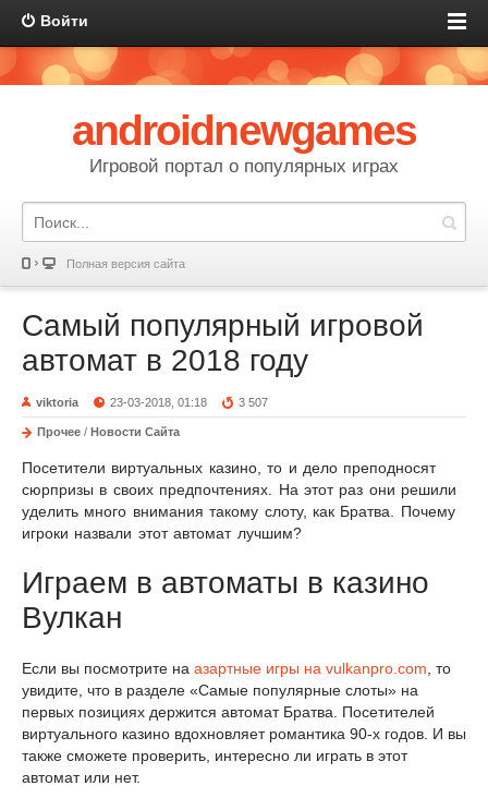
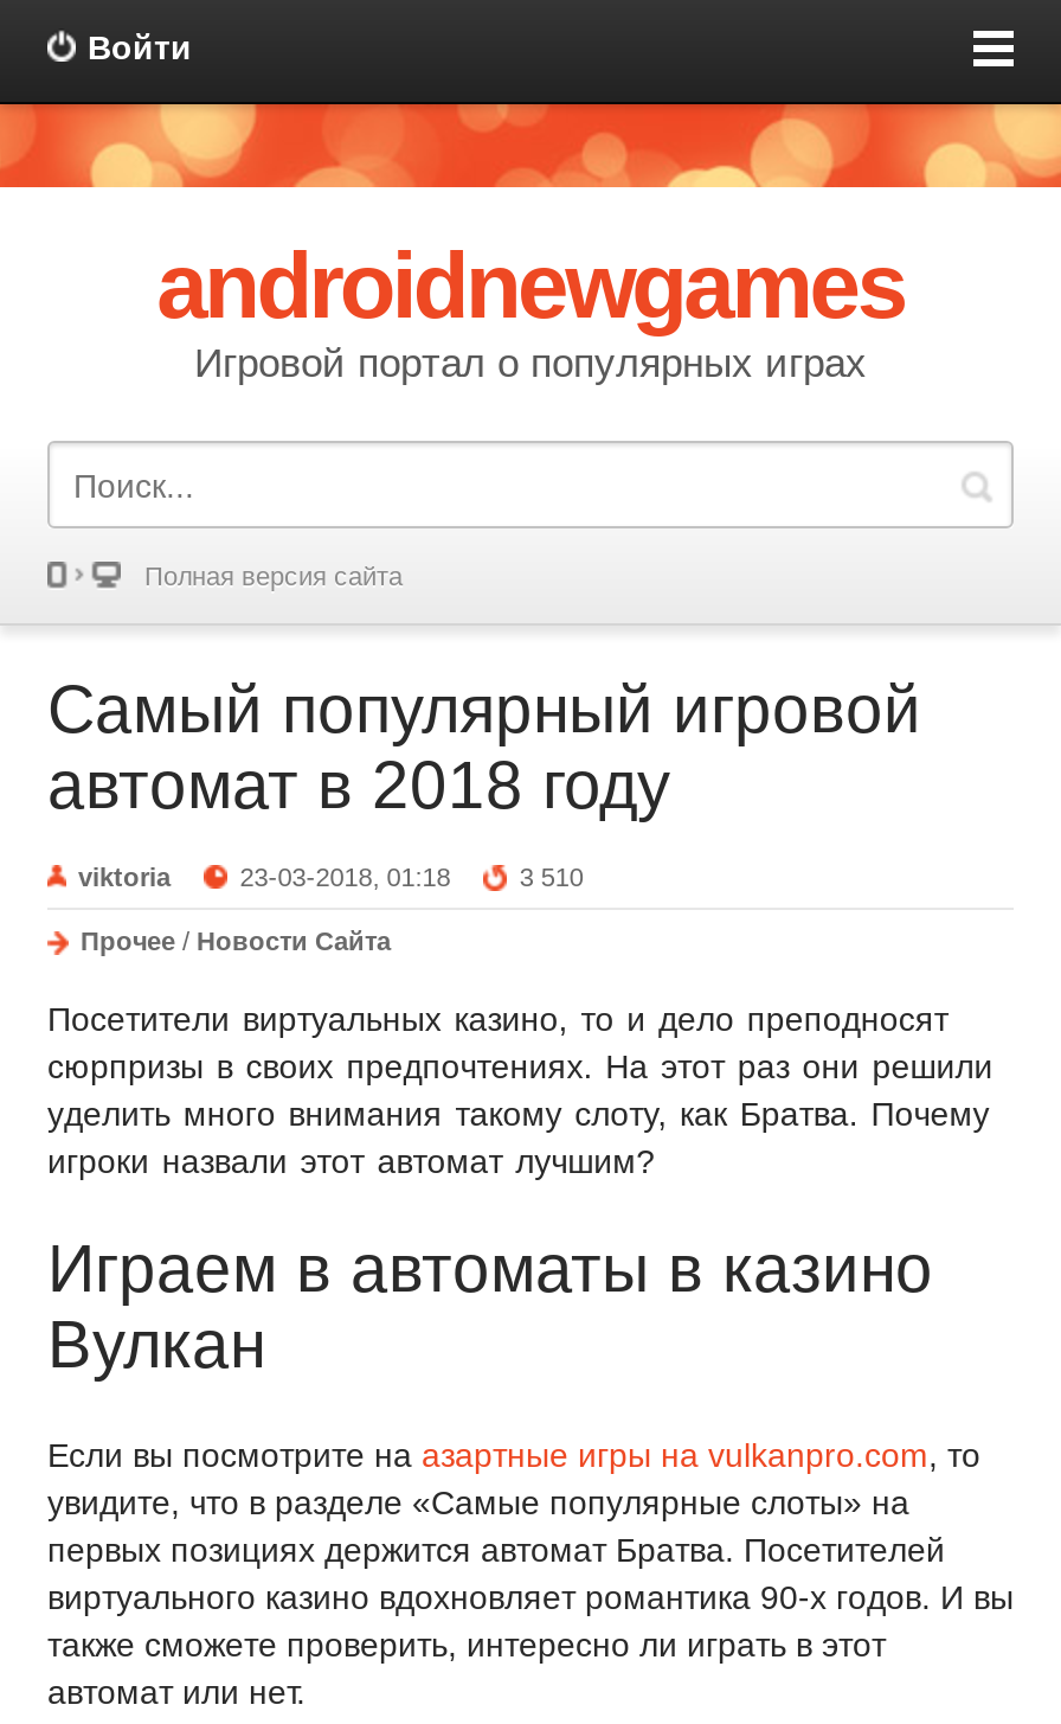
- 3 507
+ 3 510
